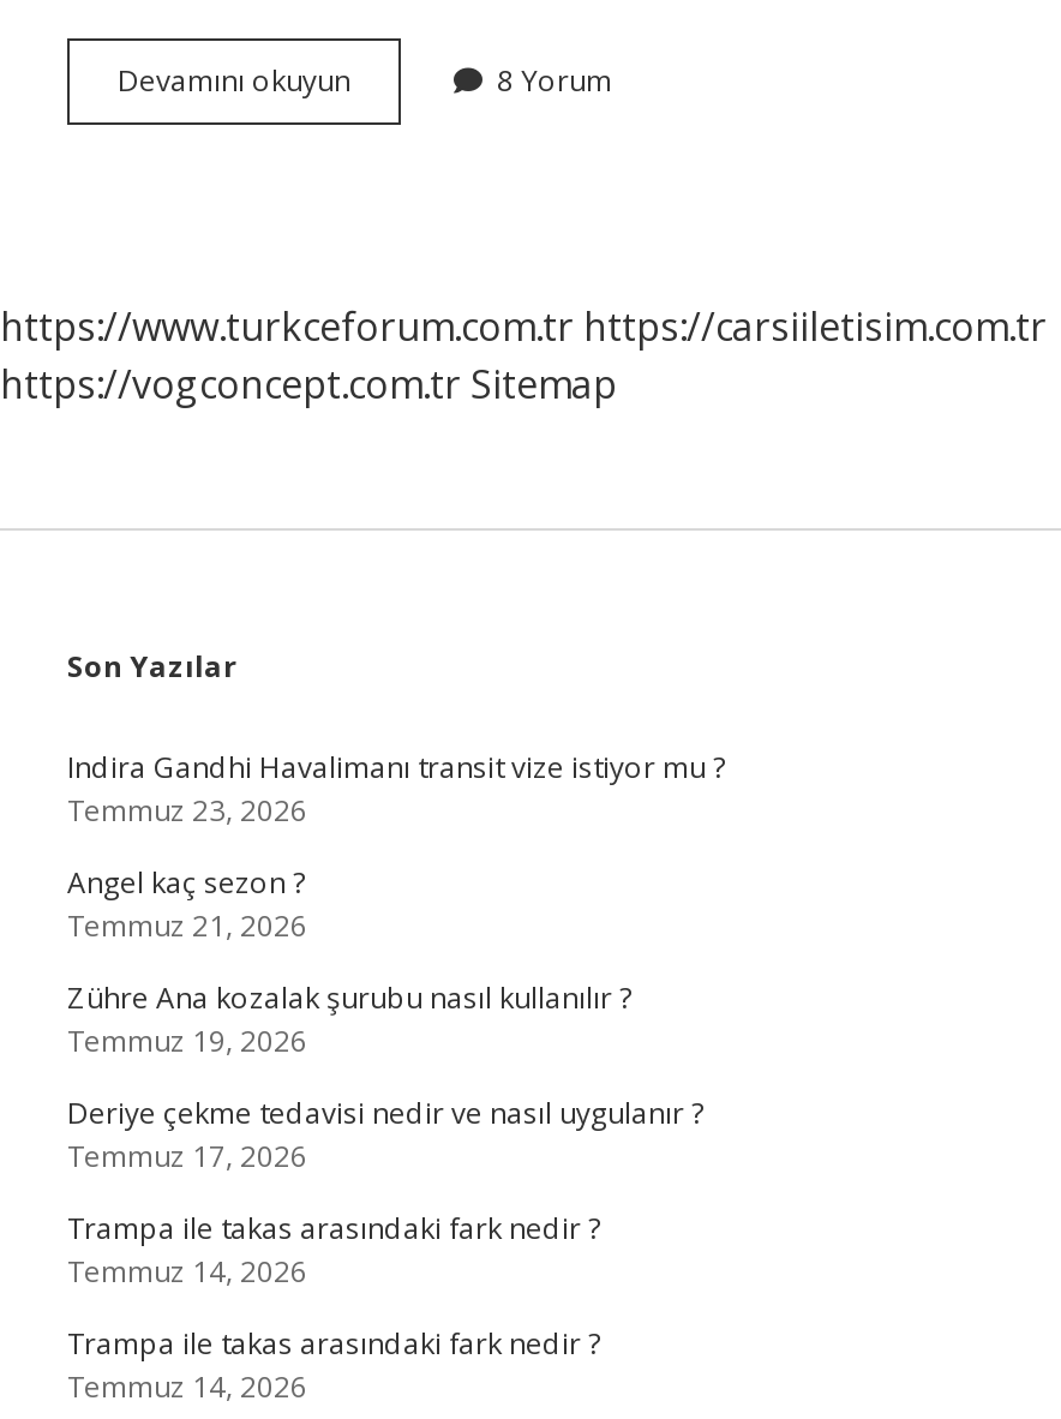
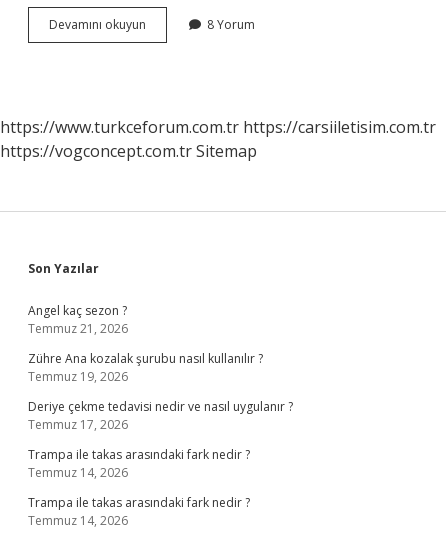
- Indira Gandhi Havalimanı transit vize istiyor mu ?
- Temmuz 23, 2026
